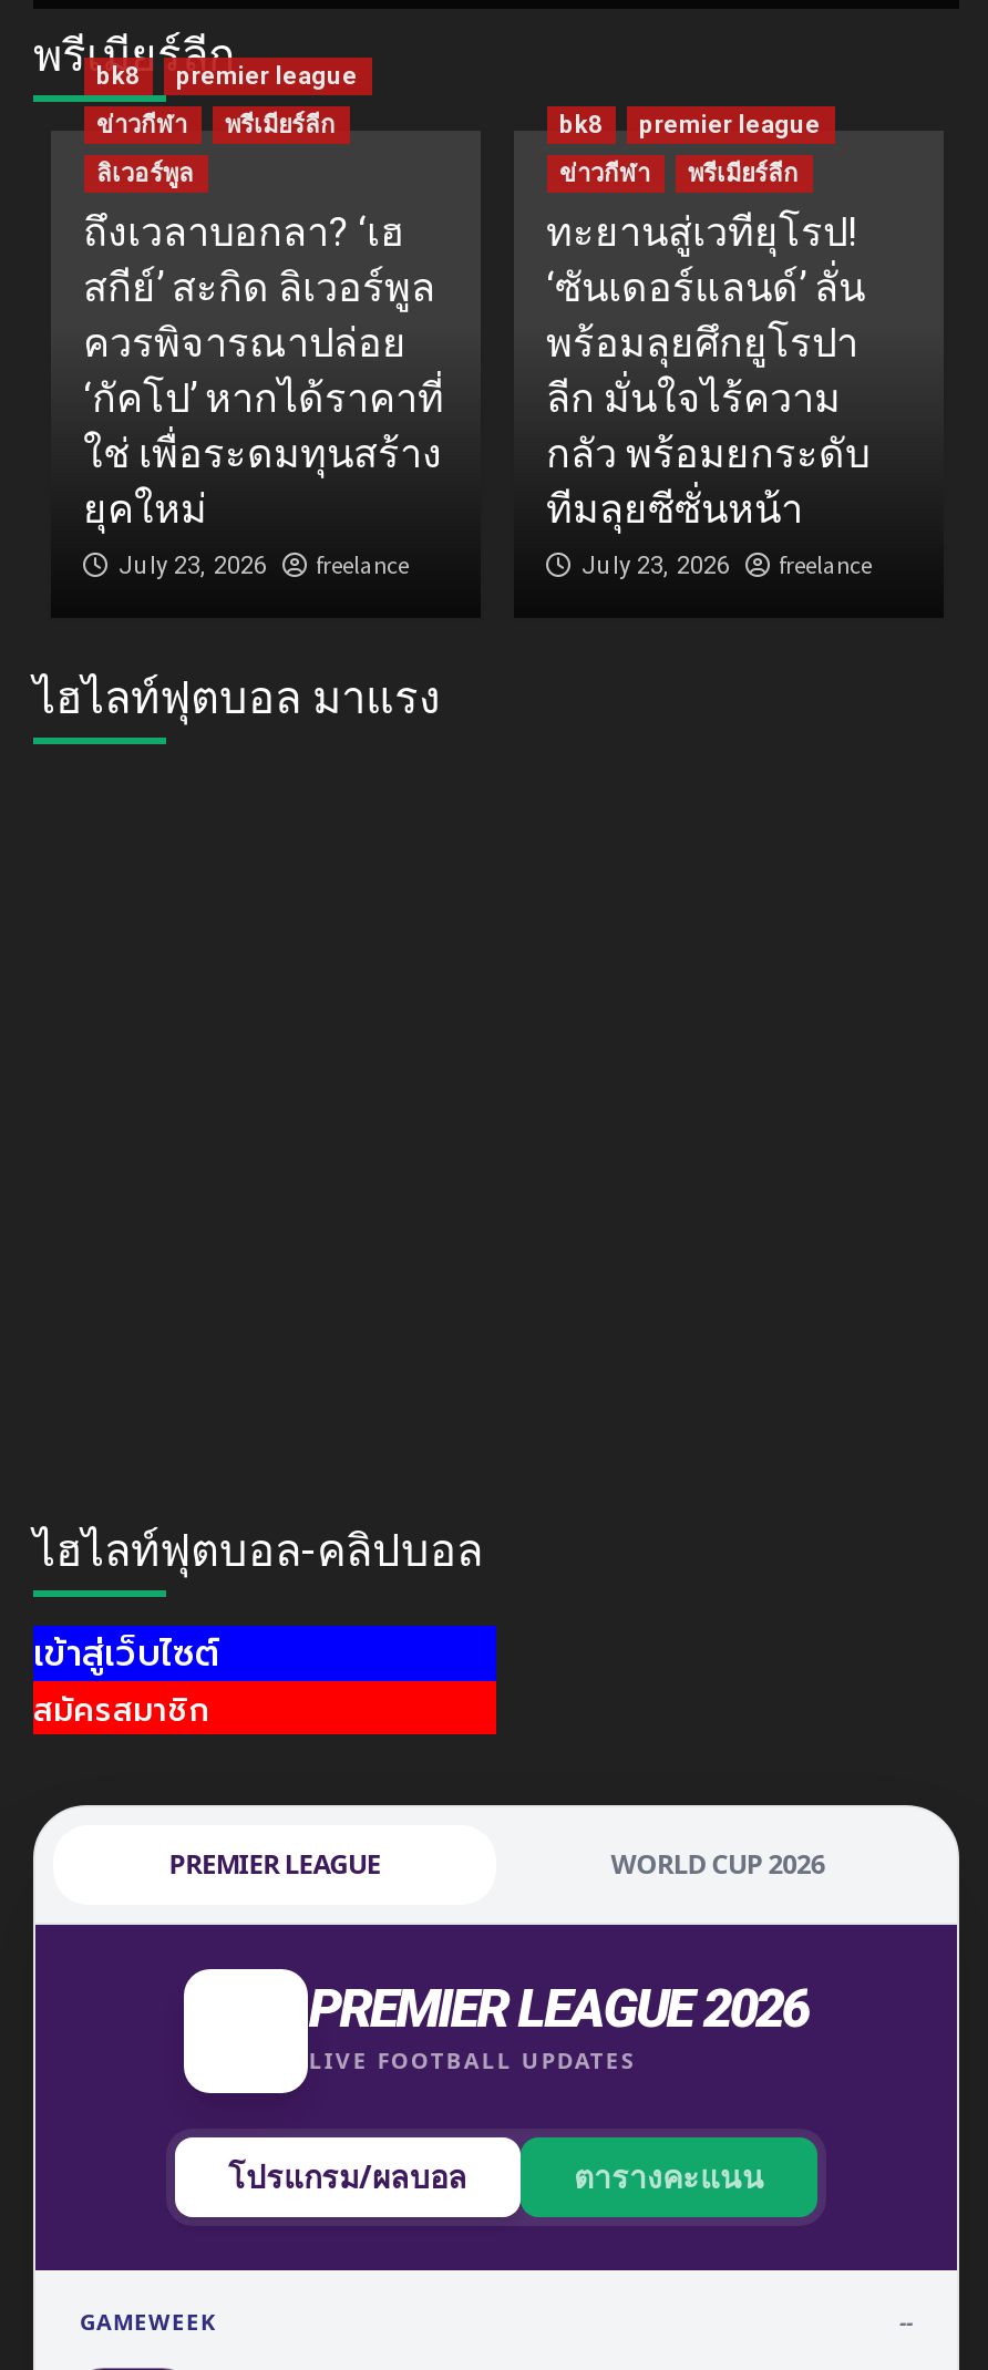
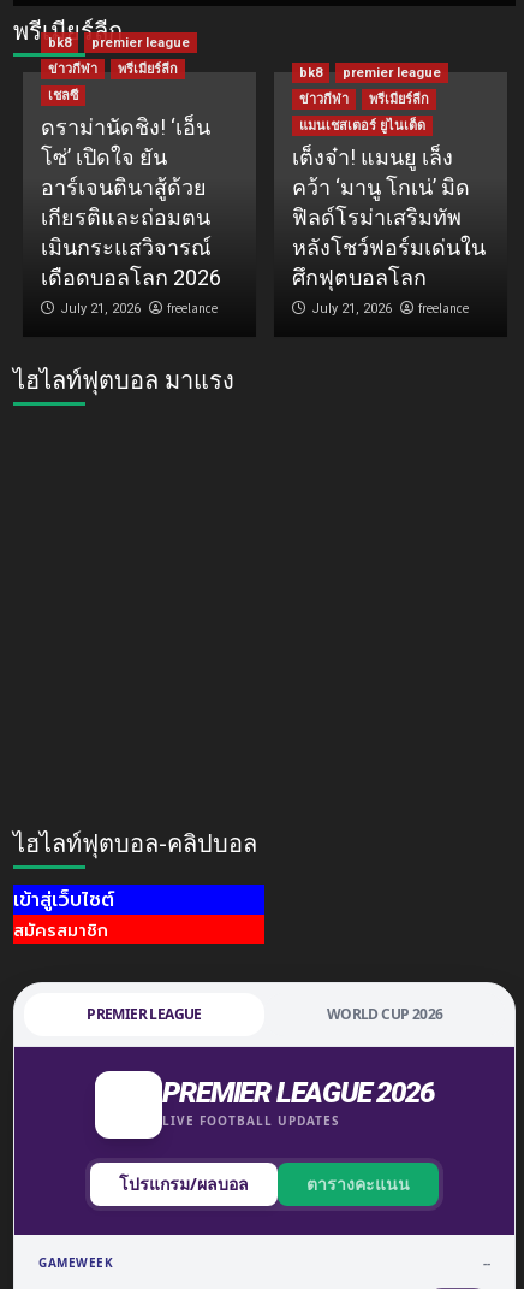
- ลิเวอร์พูล
- ถึงเวลาบอกลา? ‘เฮ
- สกีย์’ สะกิด ลิเวอร์พูล
- ควรพิจารณาปล่อย
- ‘กัคโป’ หากได้ราคาที่
- ใช่ เพื่อระดมทุนสร้าง
- ยุคใหม่
- July 23, 2026
+ เชลซี
+ ดราม่านัดชิง! ‘เอ็น
+ โซ่’ เปิดใจ ยัน
+ อาร์เจนตินาสู้ด้วย
+ เกียรติและถ่อมตน
+ เมินกระแสวิจารณ์
+ เดือดบอลโลก 2026
+ July 21, 2026

- ทะยานสู่เวทียุโรป!
- ‘ซันเดอร์แลนด์’ ลั่น
- พร้อมลุยศึกยูโรปา
- ลีก มั่นใจไร้ความ
- กลัว พร้อมยกระดับ
- ทีมลุยซีซั่นหน้า
- July 23, 2026
+ แมนเชสเตอร์ ยูไนเต็ด
+ เต็งจ๋า! แมนยู เล็ง
+ คว้า ‘มานู โกเน่’ มิด
+ ฟิลด์โรม่าเสริมทัพ
+ หลังโชว์ฟอร์มเด่นใน
+ ศึกฟุตบอลโลก
+ July 21, 2026
